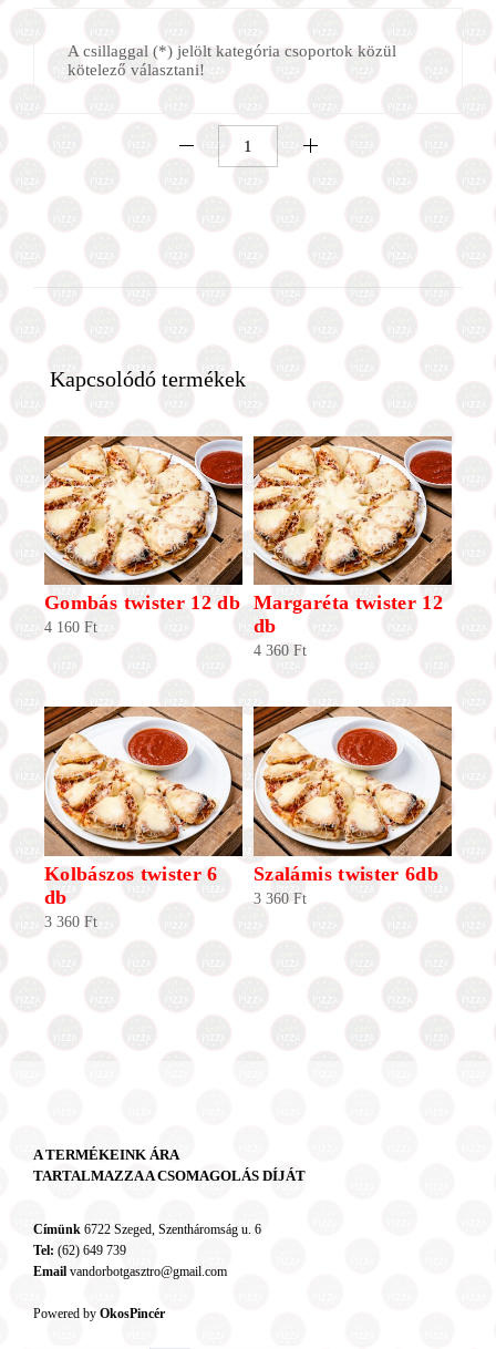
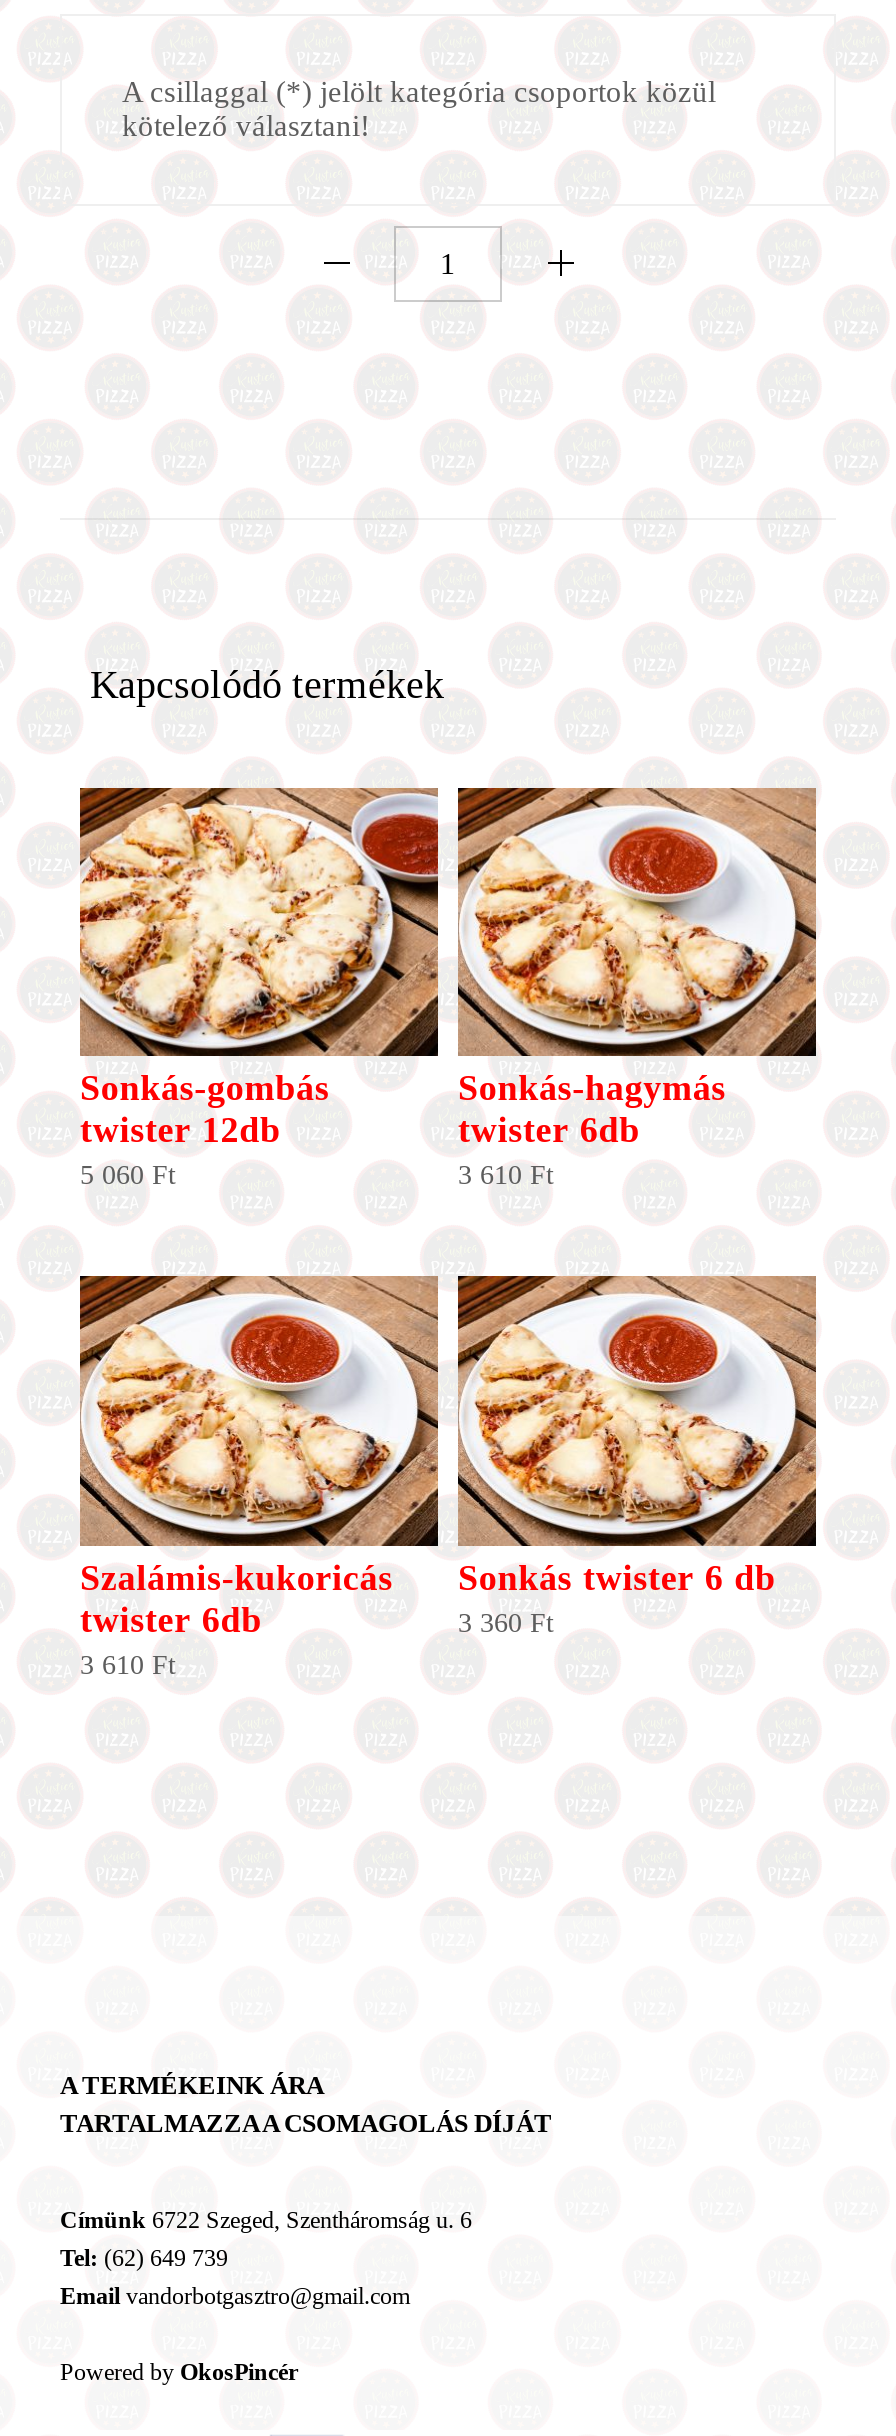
- [image]
- Margaréta twister 12
- db
- 4 360 Ft
+ [image]
+ Sonkás-hagymás
+ twister 6db
+ 3 610 Ft

- Gombás twister 12 db
- 4 160 Ft
+ Sonkás-gombás
+ twister 12db
+ 5 060 Ft

- Kolbászos twister 6
- db
- 3 360 Ft
+ Szalámis-kukoricás
+ twister 6db
+ 3 610 Ft

- Szalámis twister 6db
+ Sonkás twister 6 db
